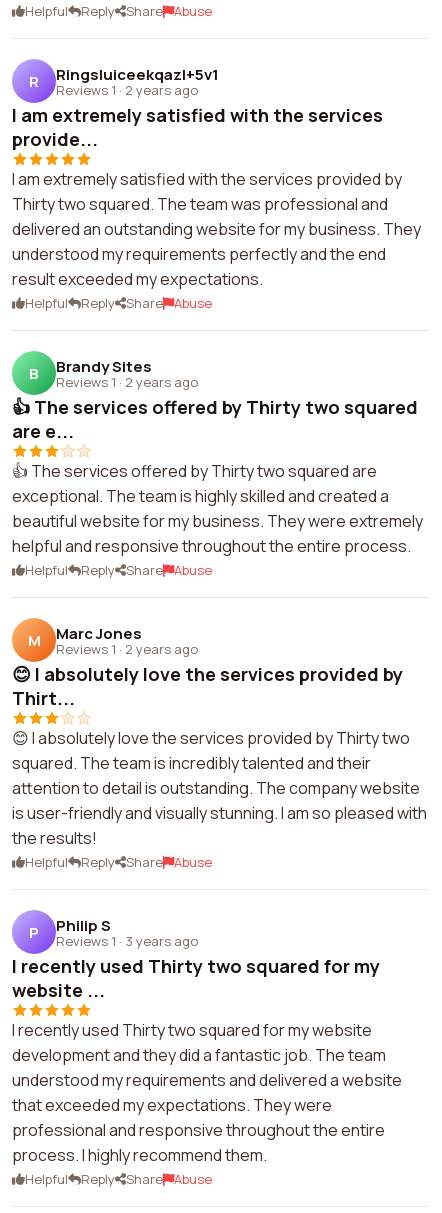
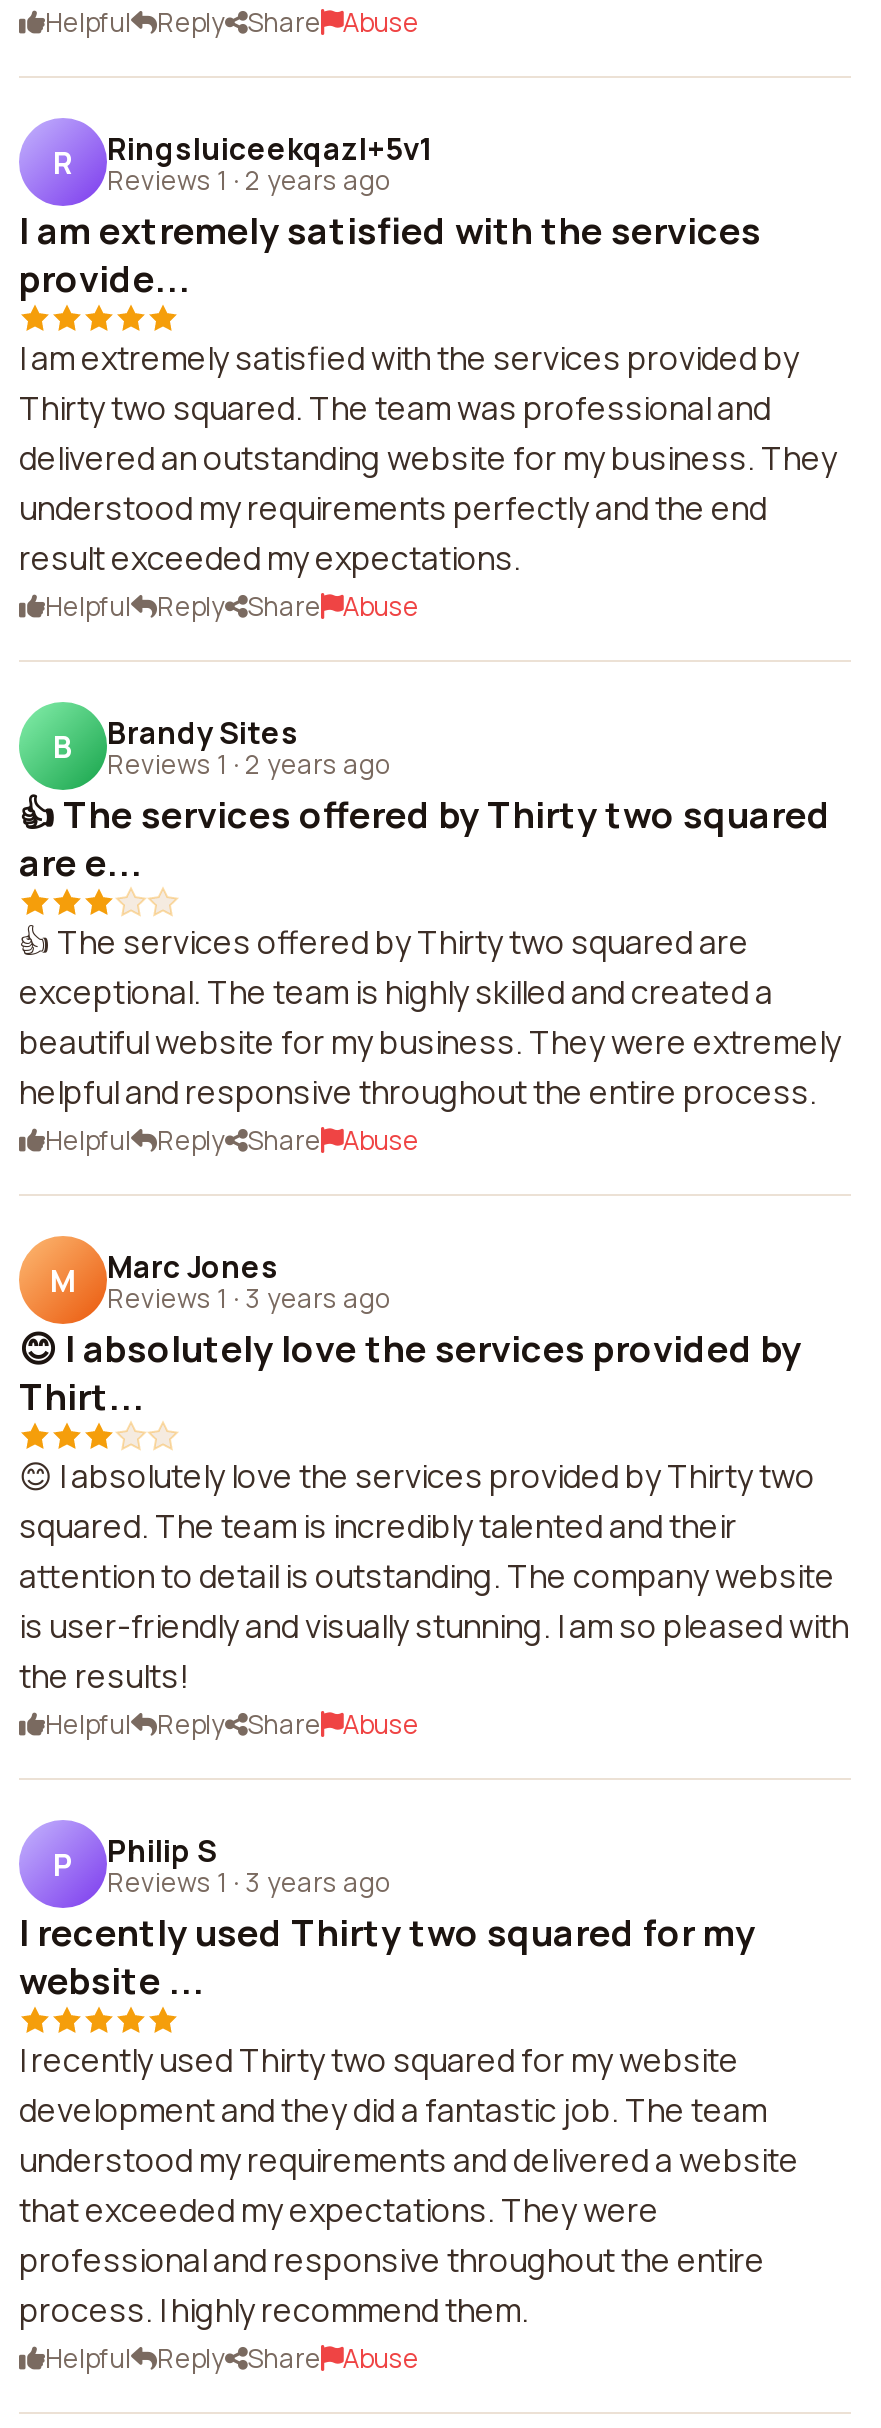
- Reviews 1 · 2 years ago
+ Reviews 1 · 3 years ago
